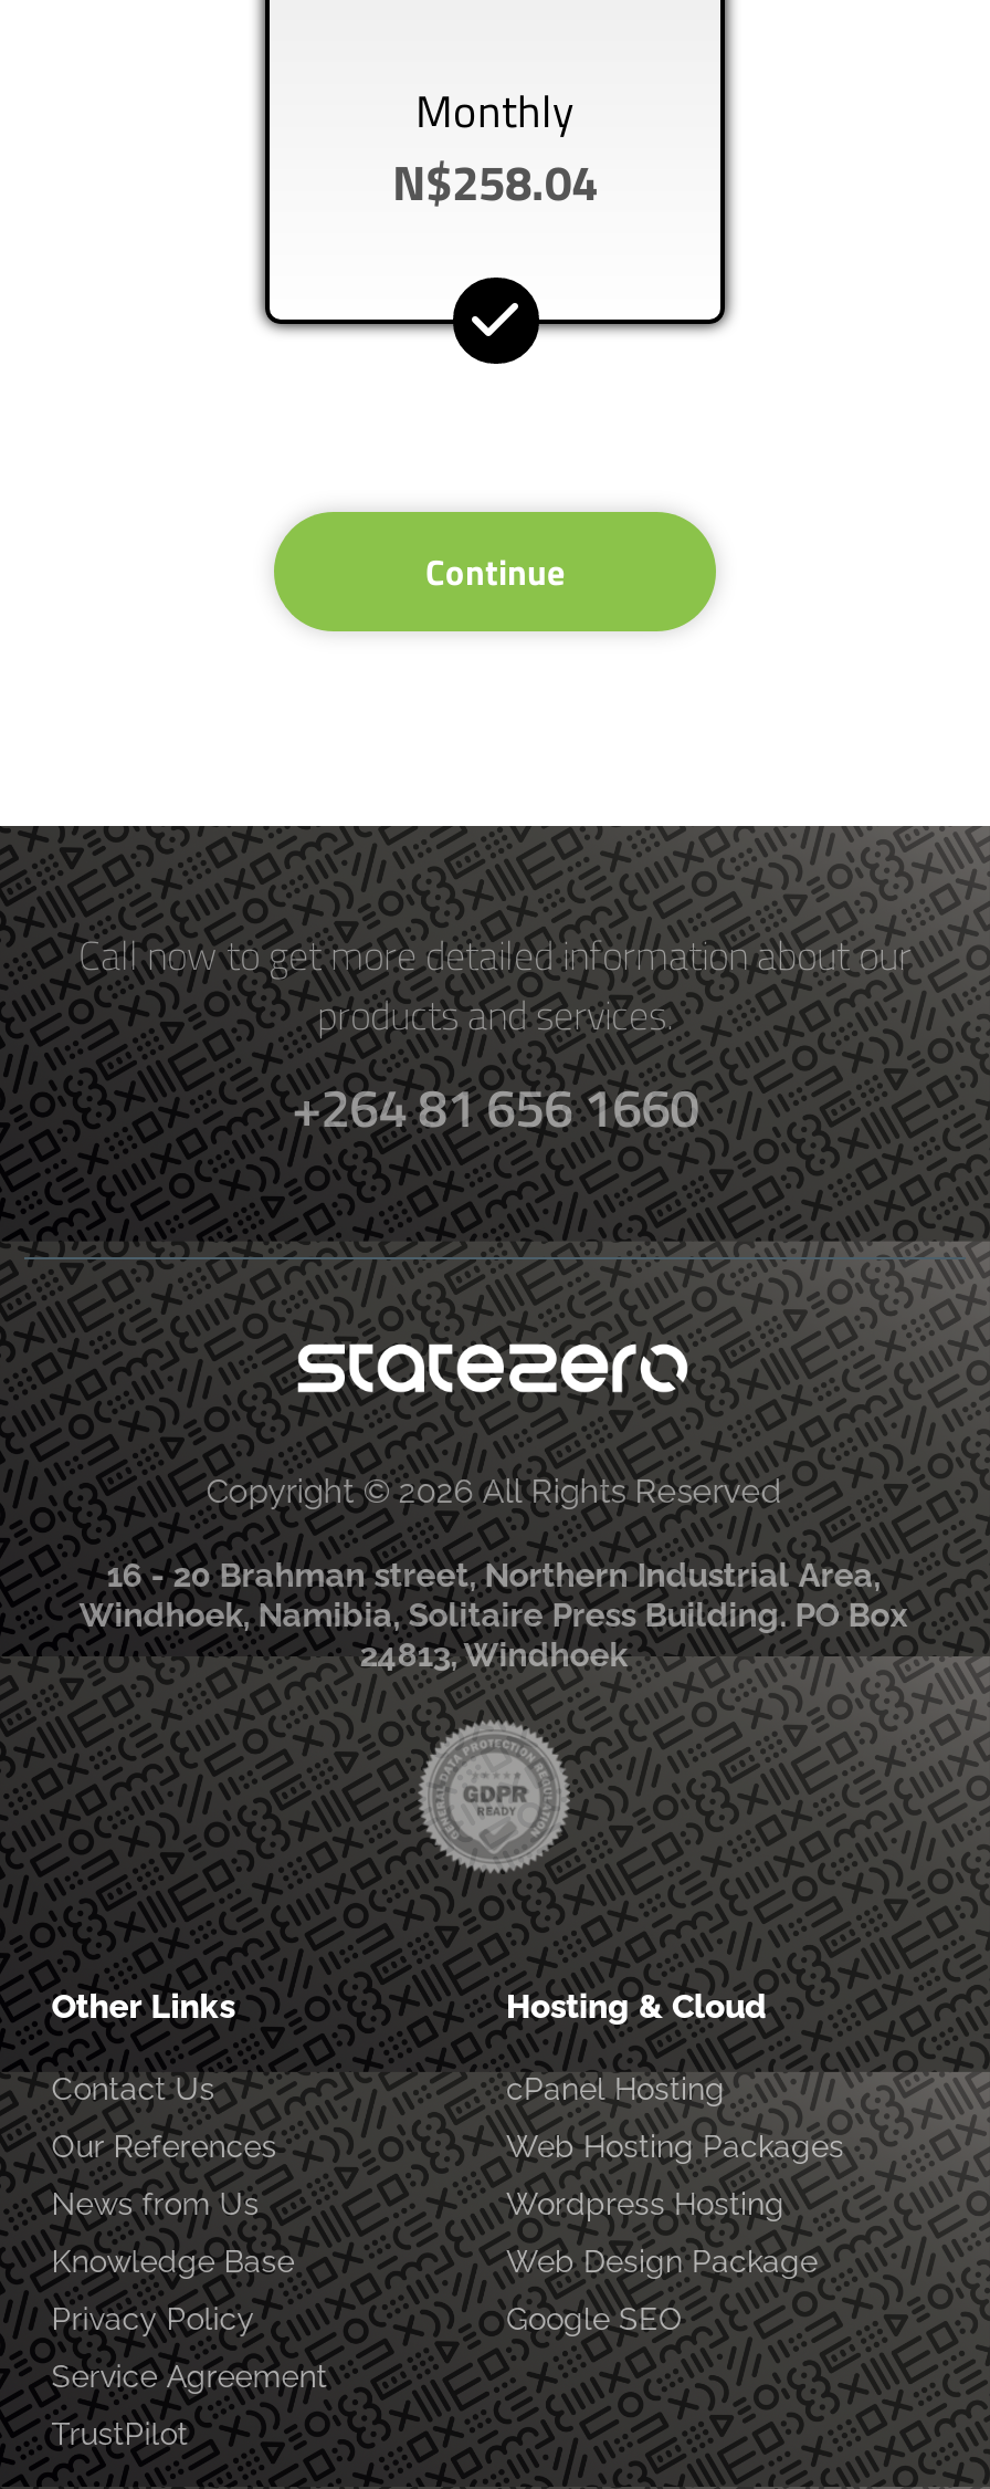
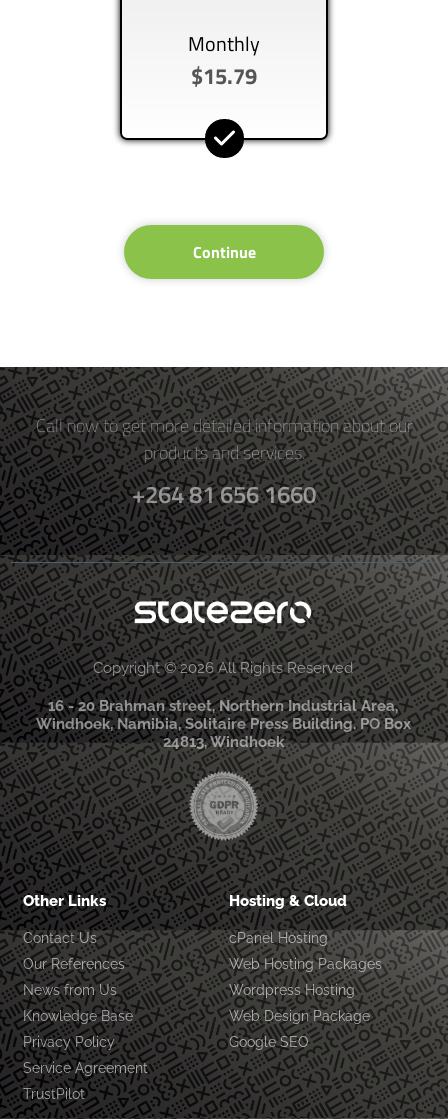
- N$258.04
+ $15.79
